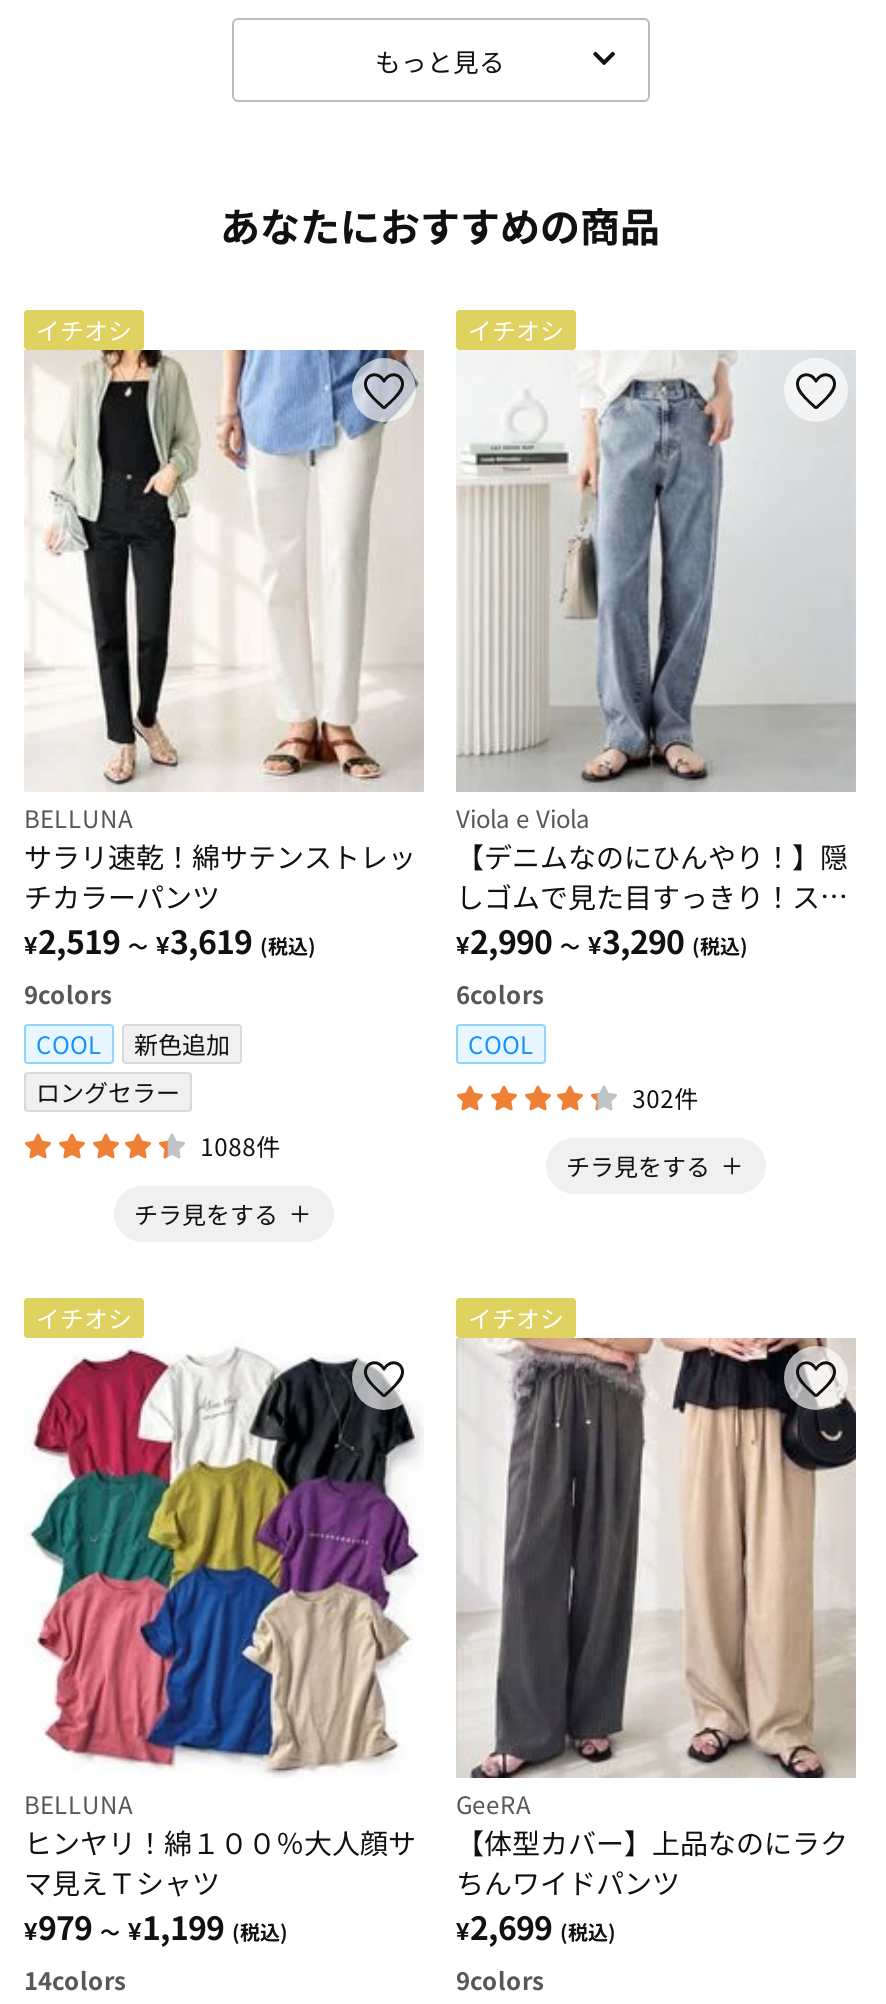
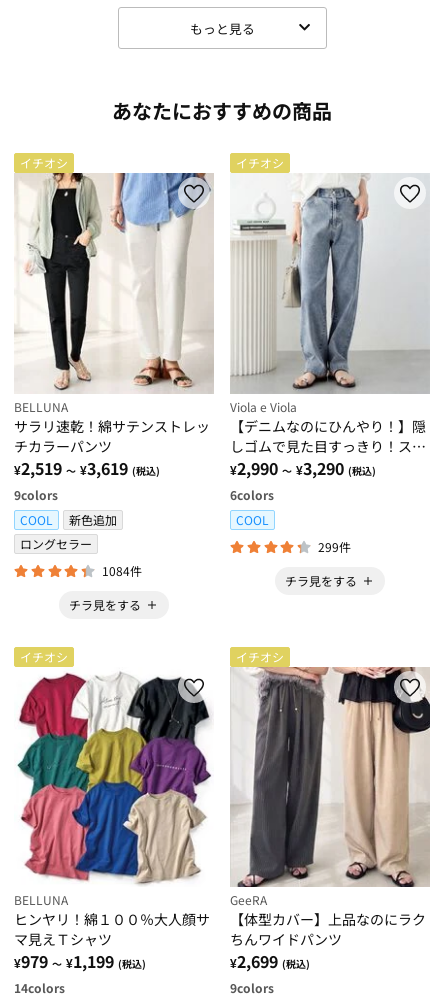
- 302件
+ 299件

- 1088件
+ 1084件
